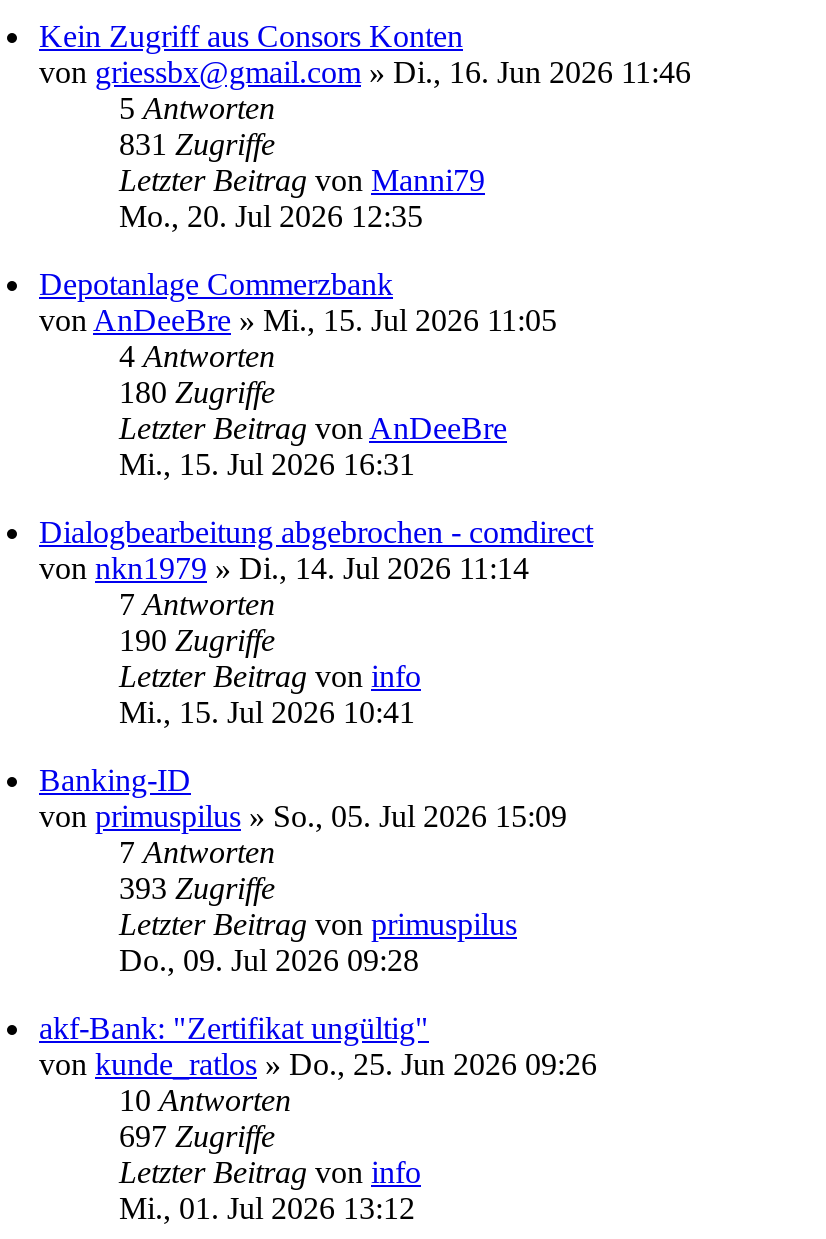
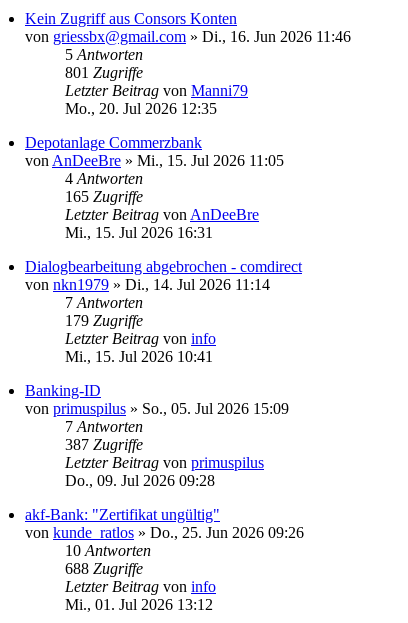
- 831 Zugriffe
+ 801 Zugriffe

- 180 Zugriffe
+ 165 Zugriffe

- 190 Zugriffe
+ 179 Zugriffe

- 393 Zugriffe
+ 387 Zugriffe

- 697 Zugriffe
+ 688 Zugriffe
